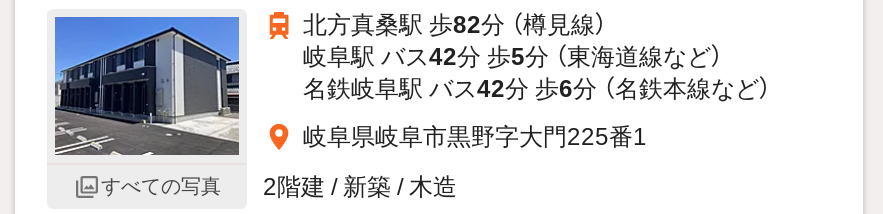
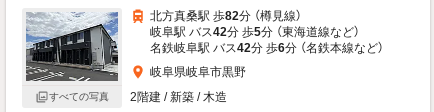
- [image]
- 岐阜県岐阜市黒野字大門225番1
+ [image]
+ 岐阜県岐阜市黒野
